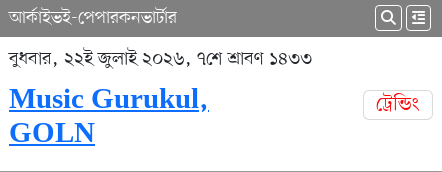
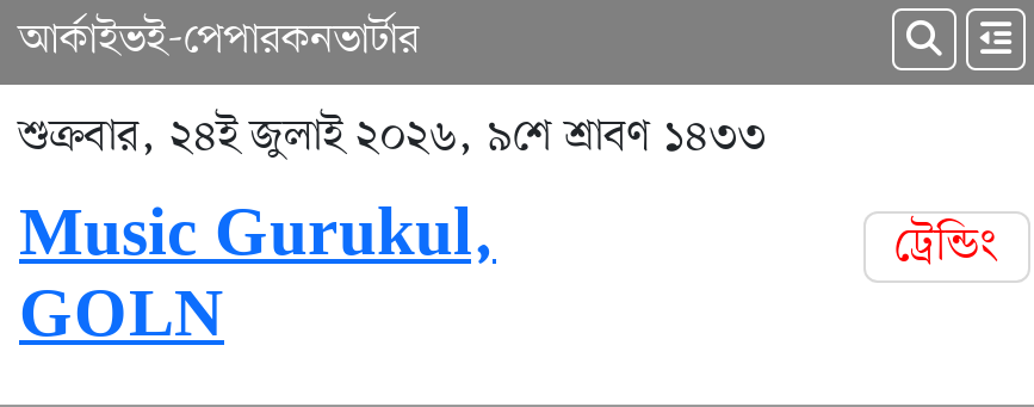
- বুধবার, ২২ই জুলাই ২০২৬, ৭শে শ্রাবণ ১৪৩৩
+ শুক্রবার, ২৪ই জুলাই ২০২৬, ৯শে শ্রাবণ ১৪৩৩
